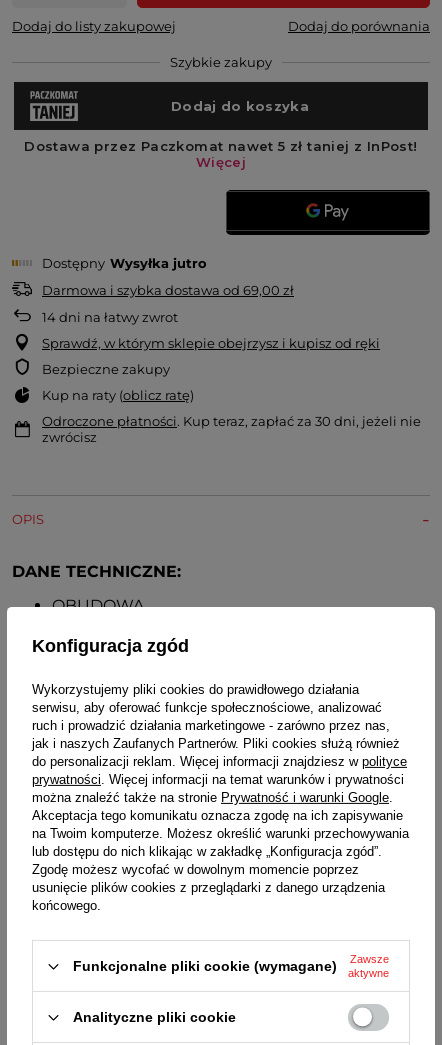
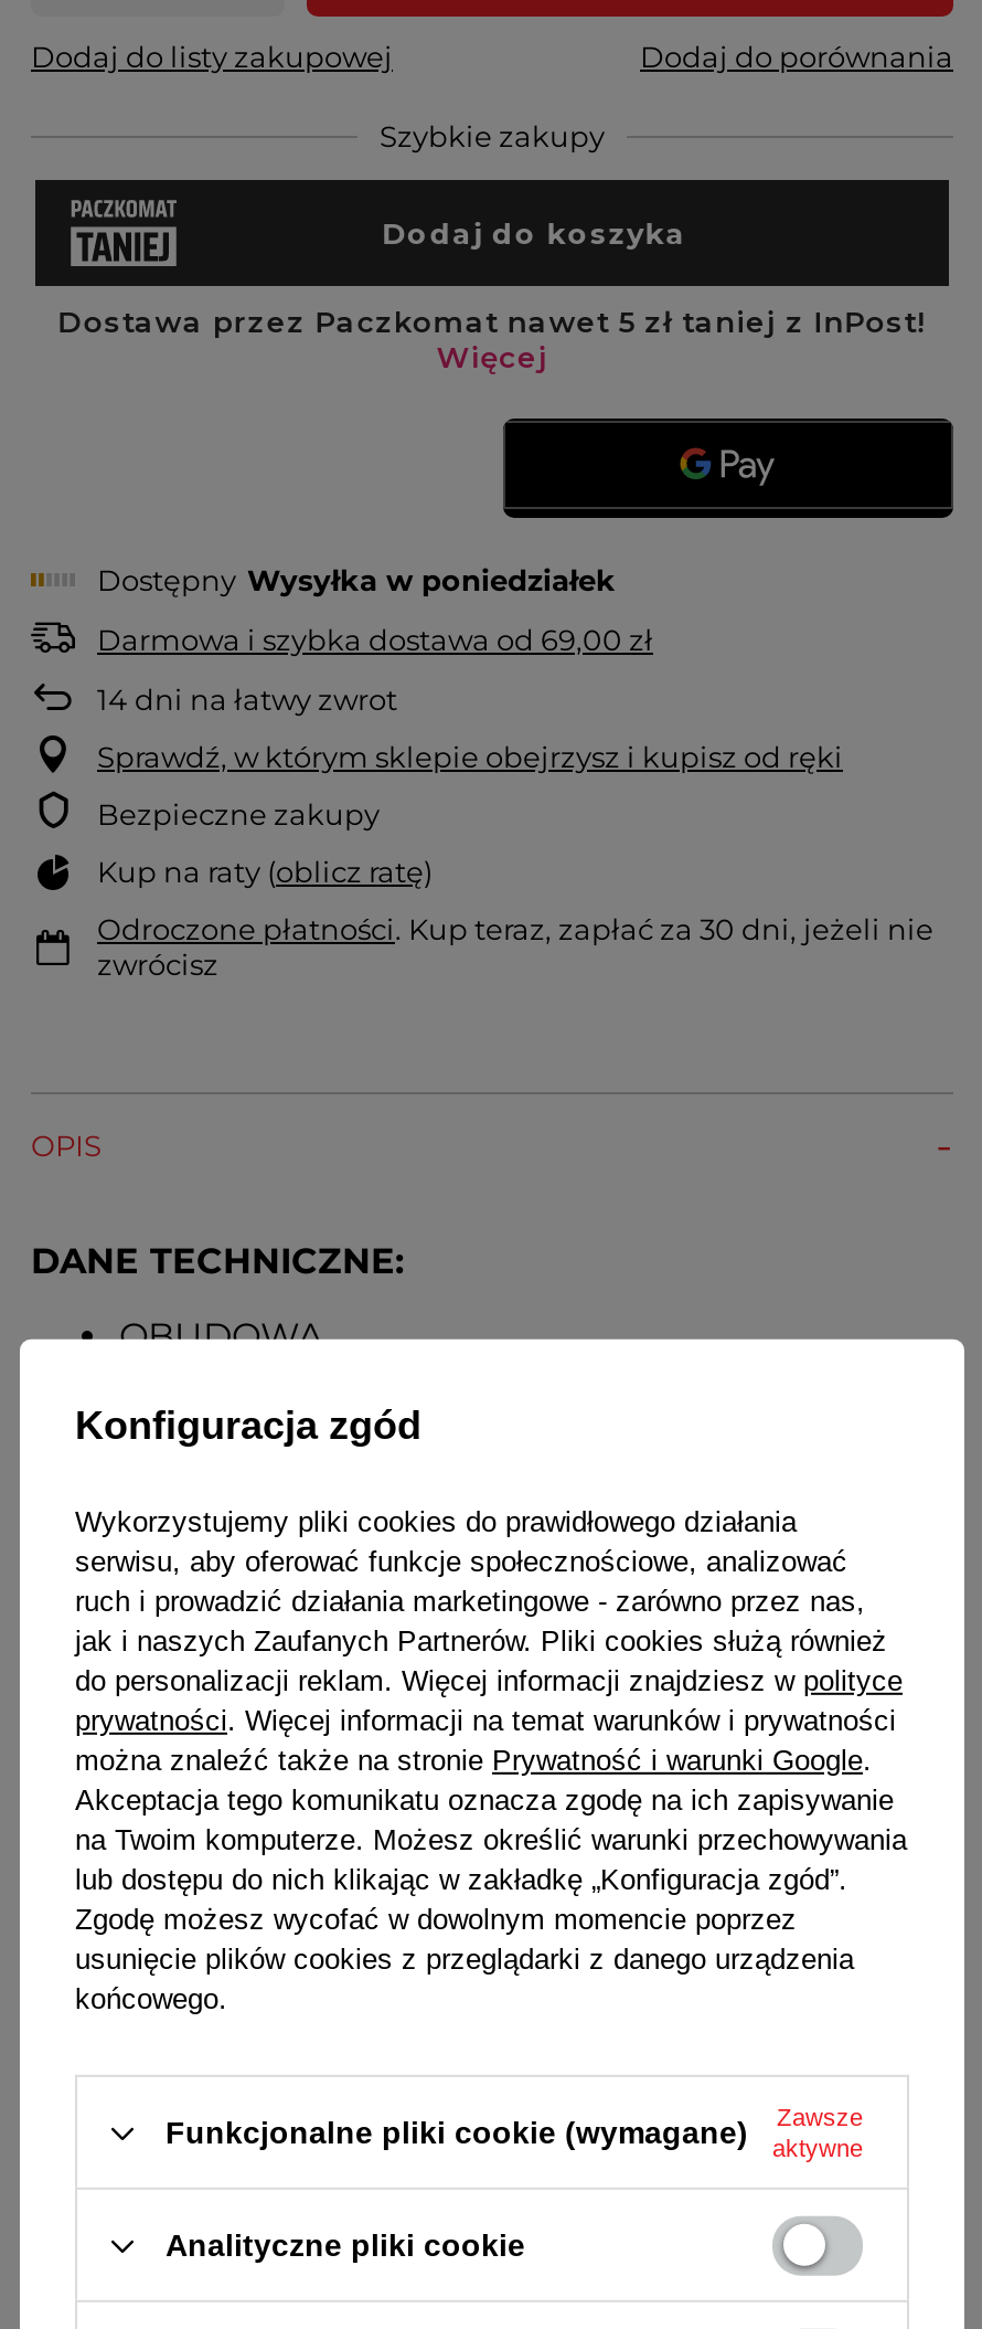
- Dostępny Wysyłka jutro
+ Dostępny Wysyłka w poniedziałek
